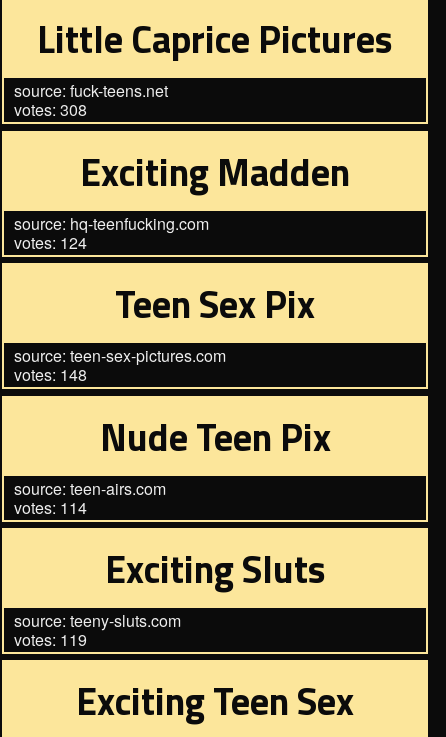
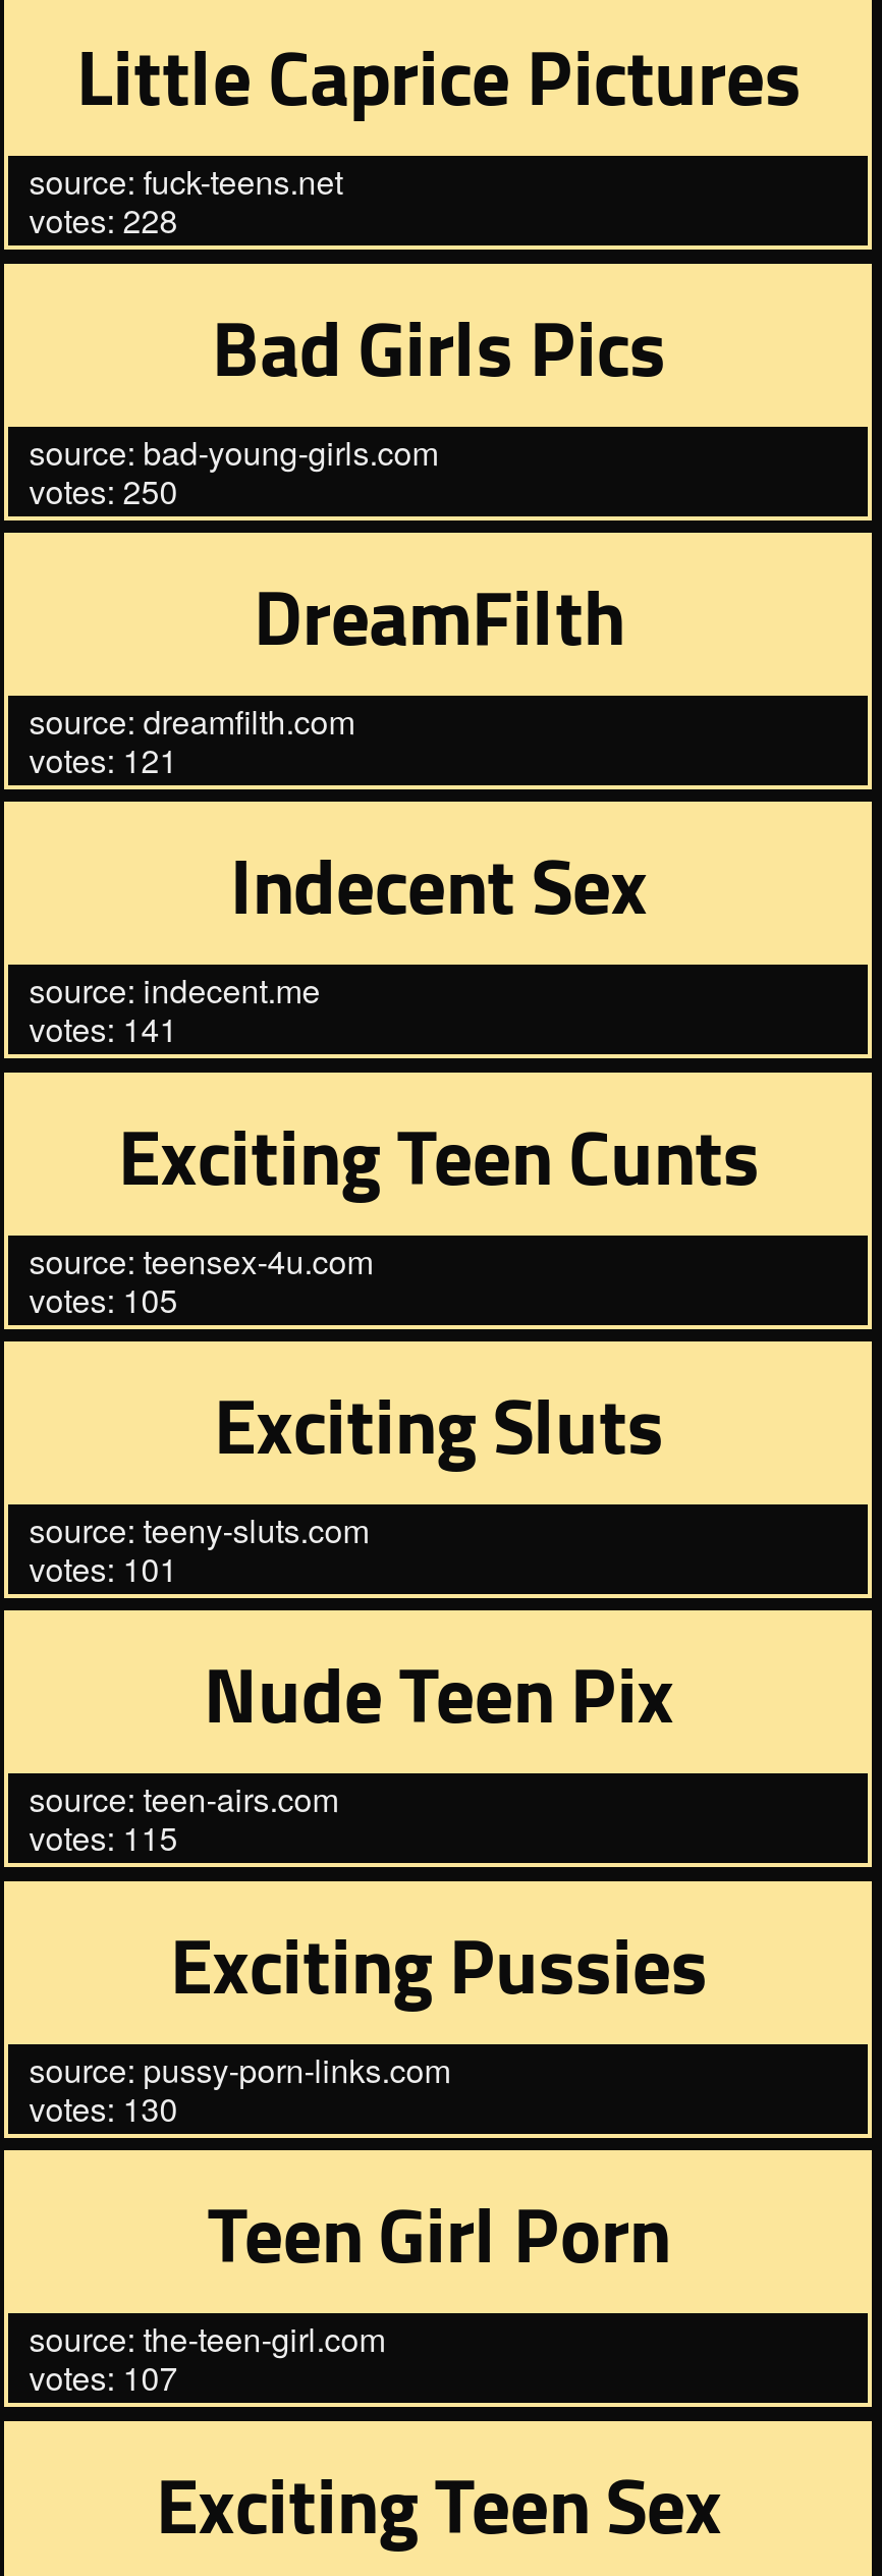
- votes: 308
- Exciting Madden
- source: hq-teenfucking.com
- votes: 124
- Teen Sex Pix
- source: teen-sex-pictures.com
- votes: 148
+ votes: 228
+ Bad Girls Pics
+ source: bad-young-girls.com
+ votes: 250
+ DreamFilth
+ source: dreamfilth.com
+ votes: 121
+ Indecent Sex
+ source: indecent.me
+ votes: 141
+ Exciting Teen Cunts
+ source: teensex-4u.com
+ votes: 105
+ votes: 101

- votes: 114
- votes: 119
+ votes: 115
+ Exciting Pussies
+ source: pussy-porn-links.com
+ votes: 130
+ Teen Girl Porn
+ source: the-teen-girl.com
+ votes: 107

moved up: Exciting Sluts | source: teeny-sluts.com
